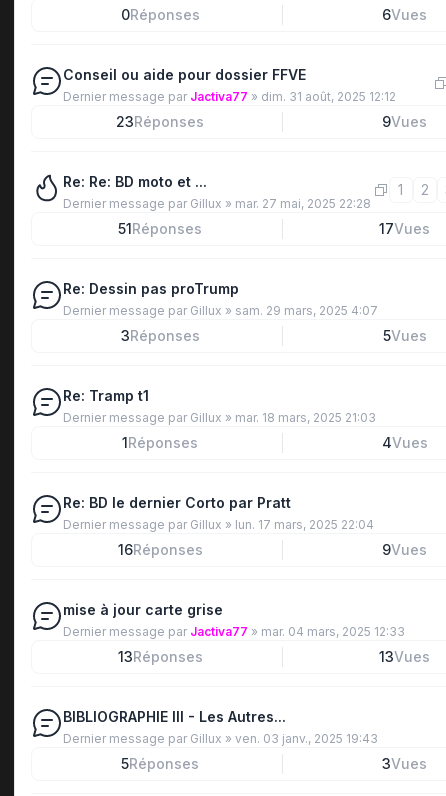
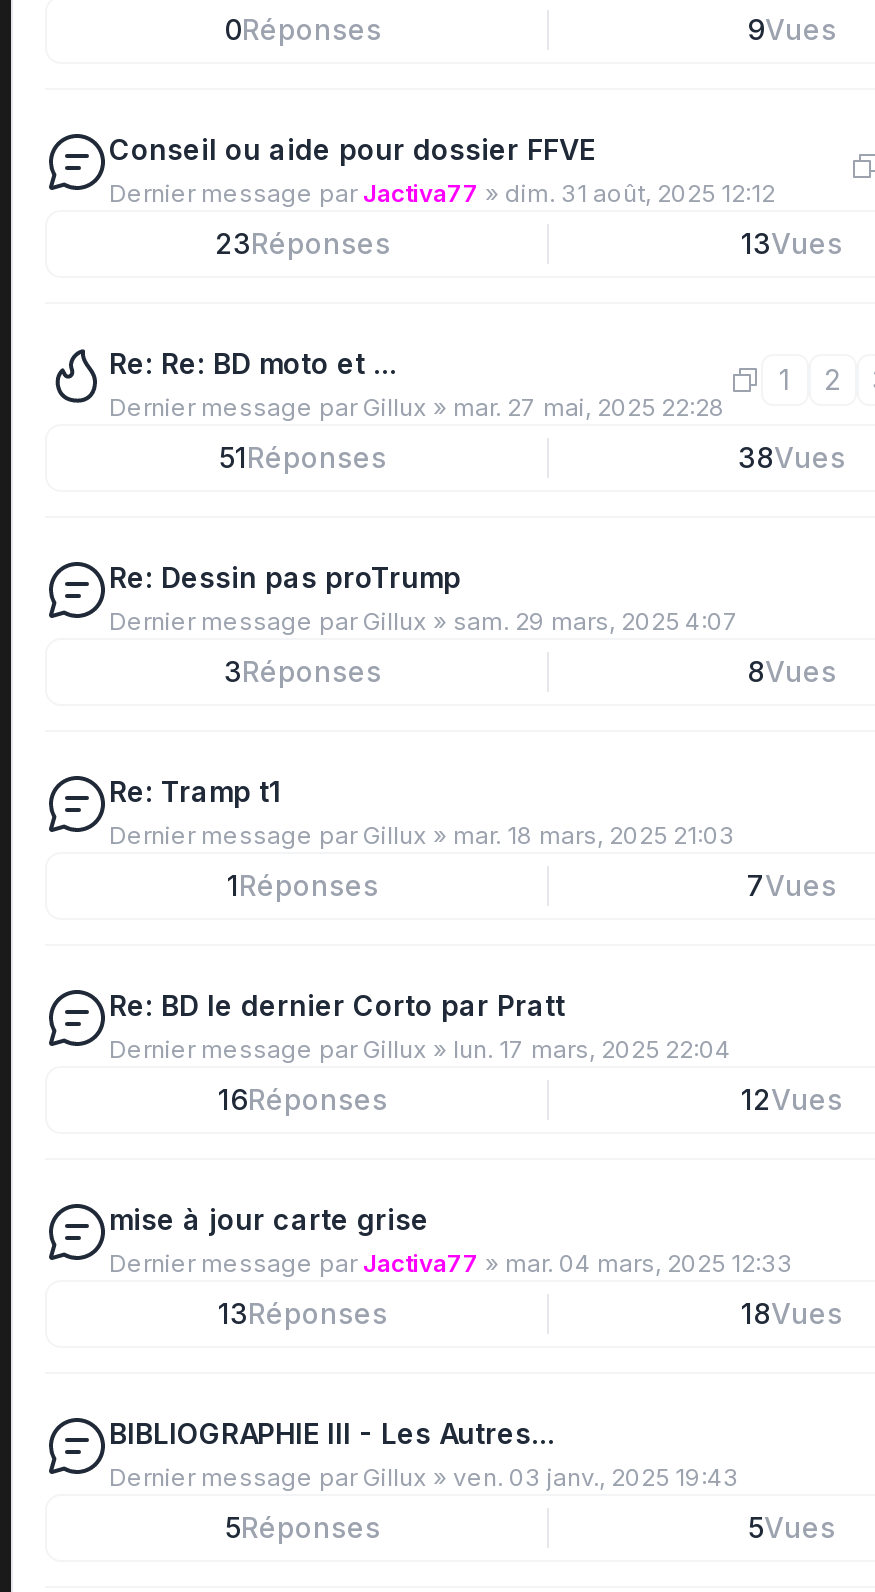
- 6Vues
+ 9Vues

- 9Vues
+ 13Vues

- 17Vues
+ 38Vues

- 5Vues
+ 8Vues

- 4Vues
+ 7Vues

- 9Vues
+ 12Vues

- 13Vues
+ 18Vues

- 3Vues
+ 5Vues
